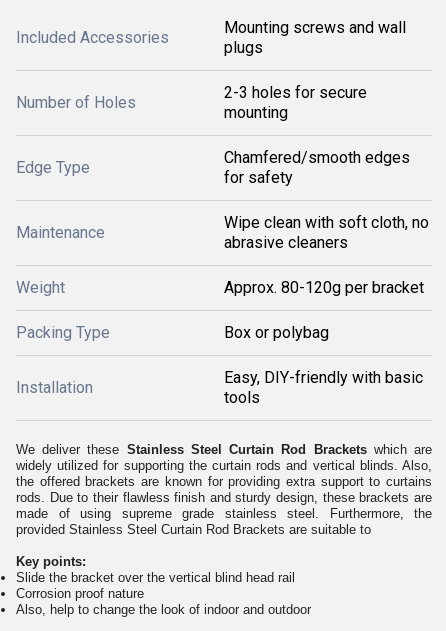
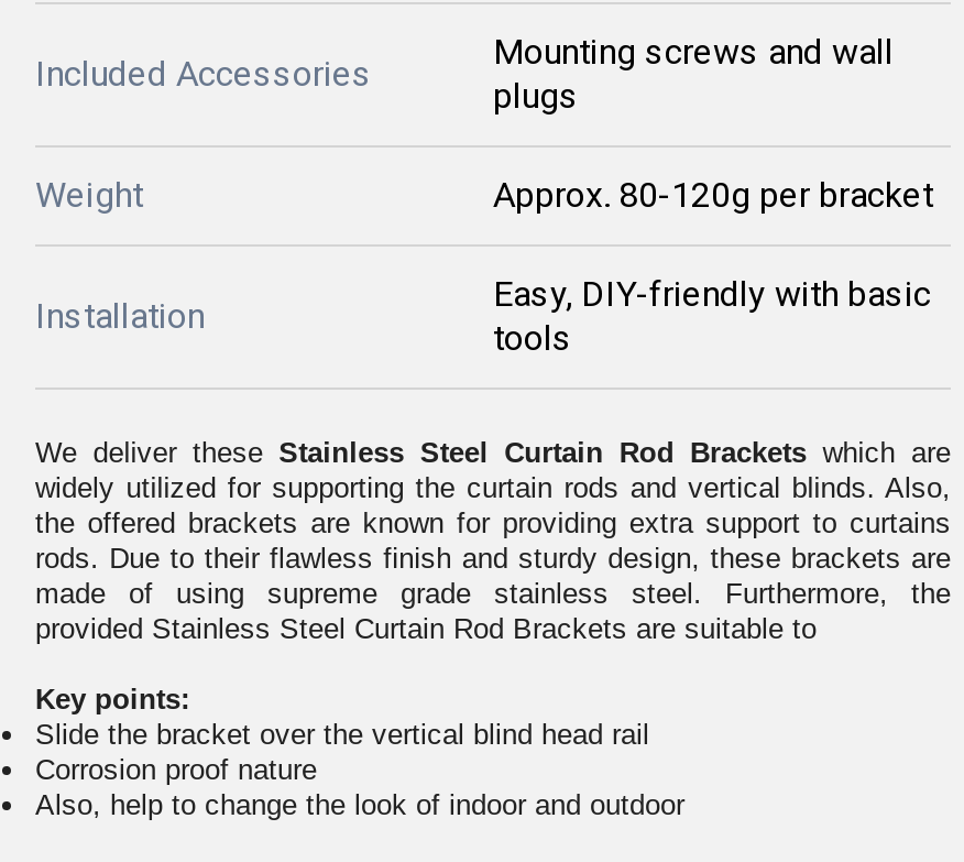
- 2-3 holes for secure
- mounting
- Edge Type

- Number of Holes

- Chamfered/smooth edges
- for safety
- Maintenance

- Wipe clean with soft cloth, no
- abrasive cleaners

- Packing Type
- Box or polybag
